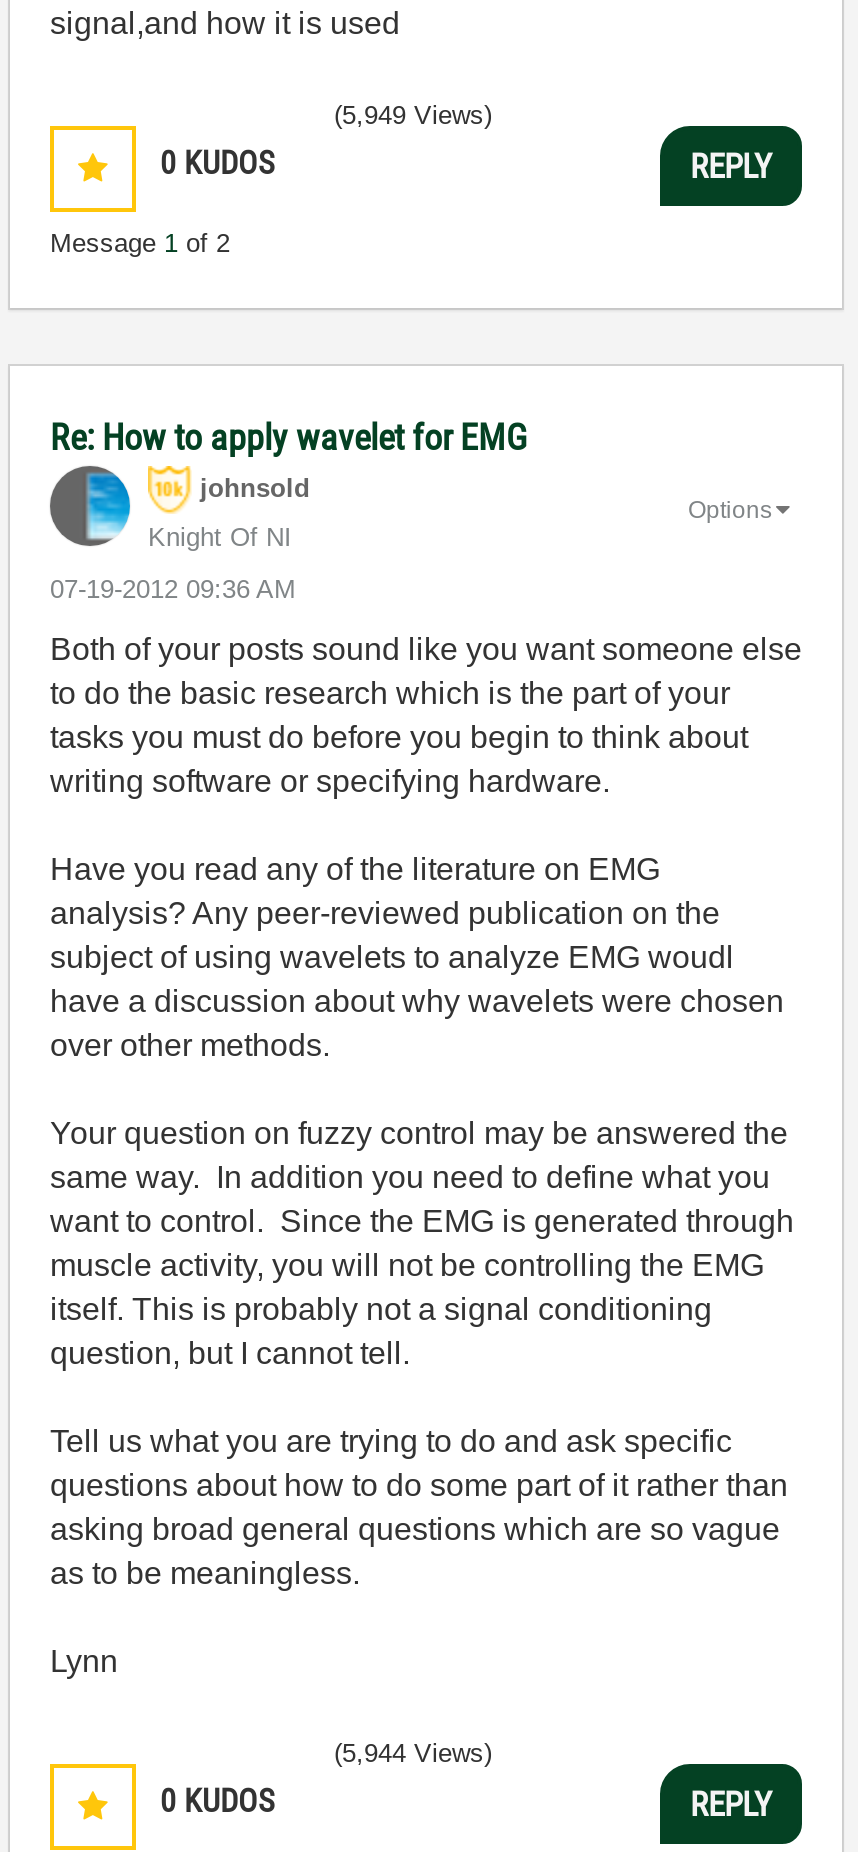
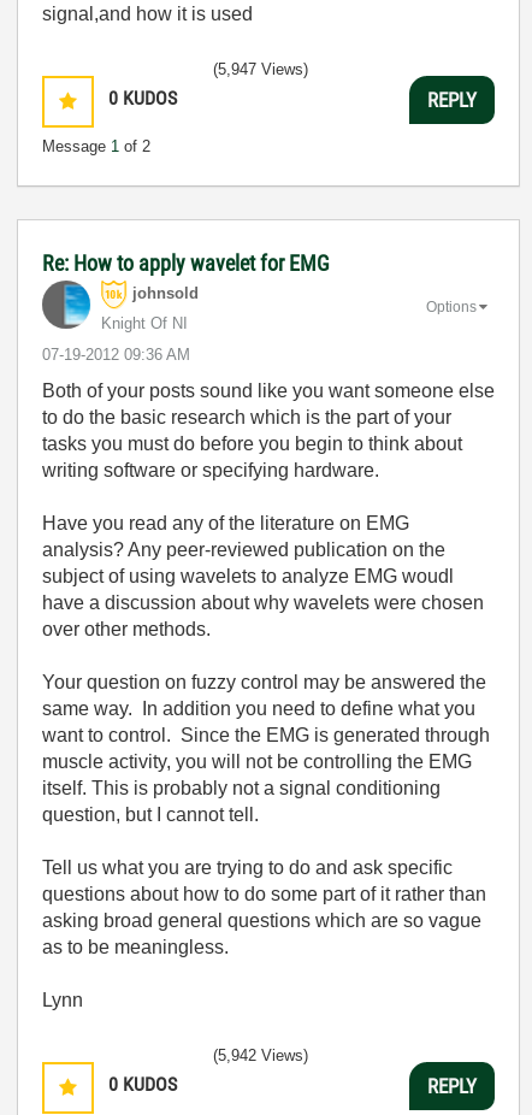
- (5,949 Views)
+ (5,947 Views)

- (5,944 Views)
+ (5,942 Views)
